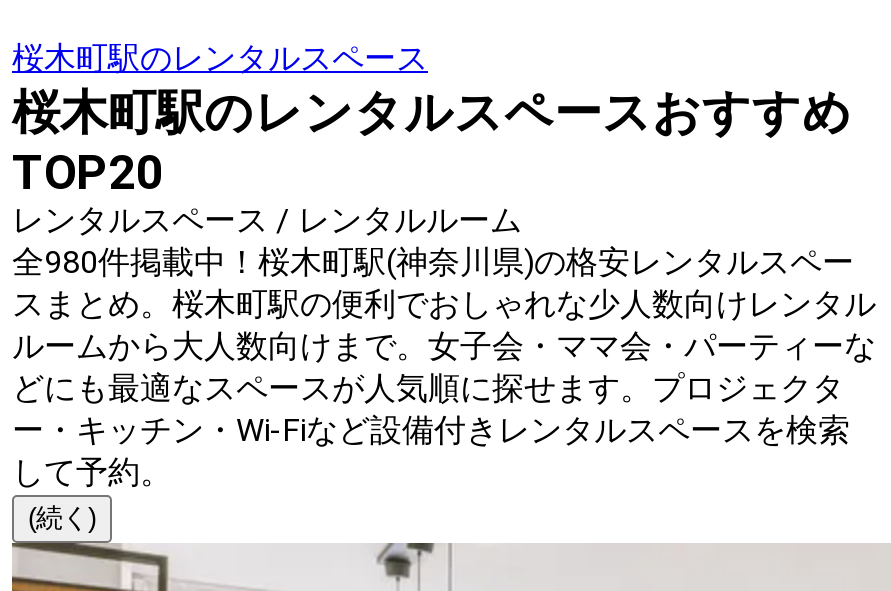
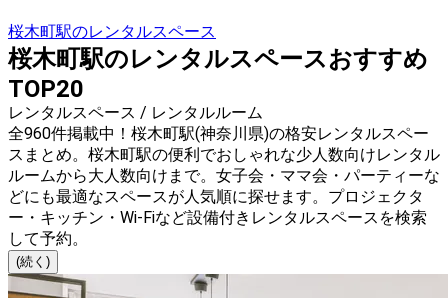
- 全980件掲載中！桜木町駅(神奈川県)の格安レンタルスペー
+ 全960件掲載中！桜木町駅(神奈川県)の格安レンタルスペー
